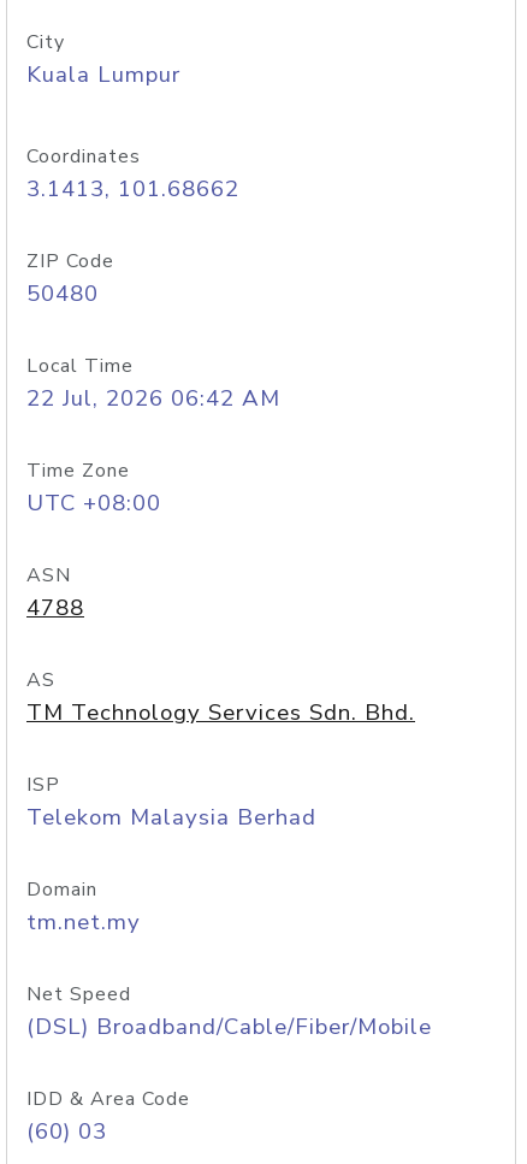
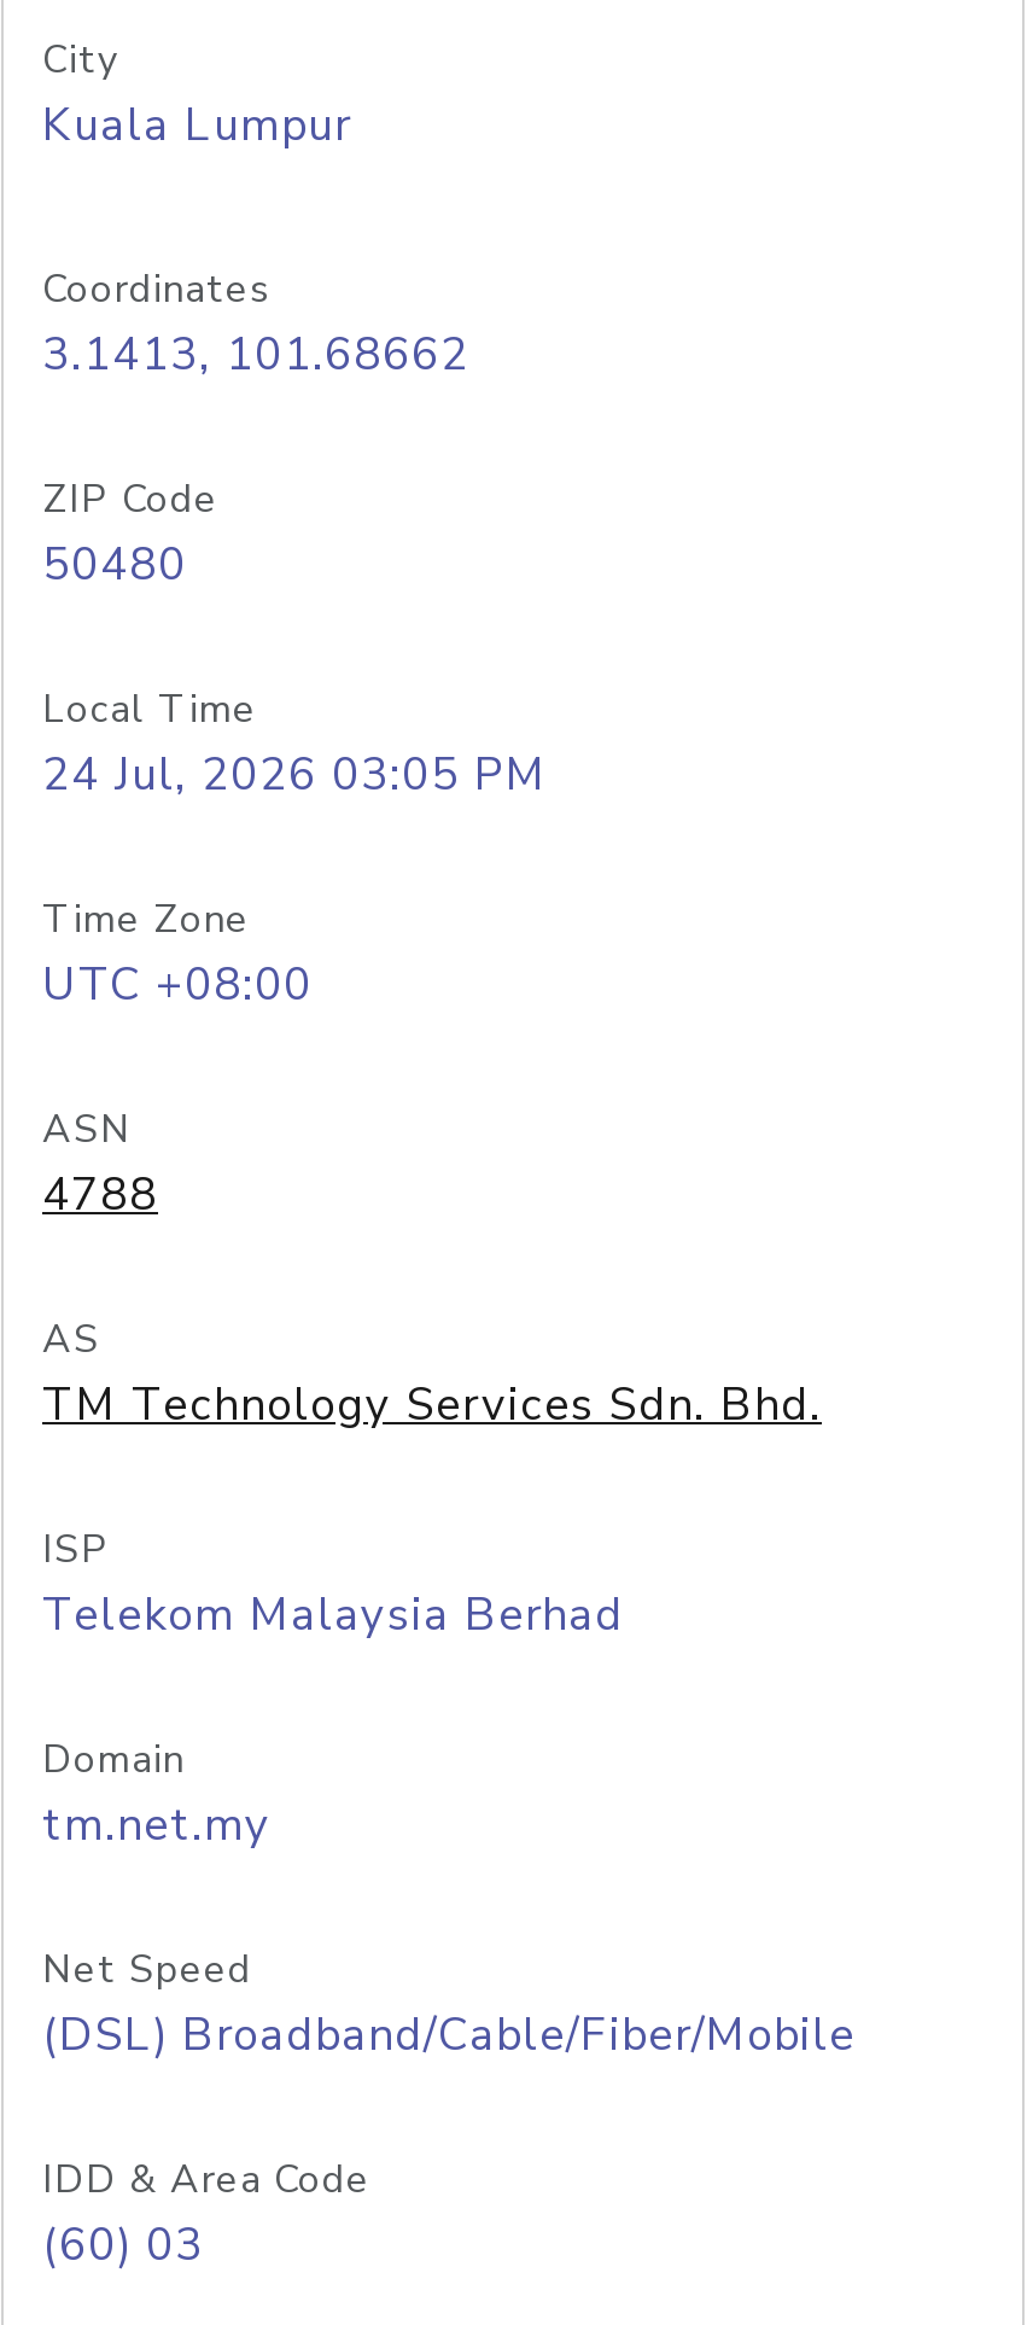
- 22 Jul, 2026 06:42 AM
+ 24 Jul, 2026 03:05 PM
